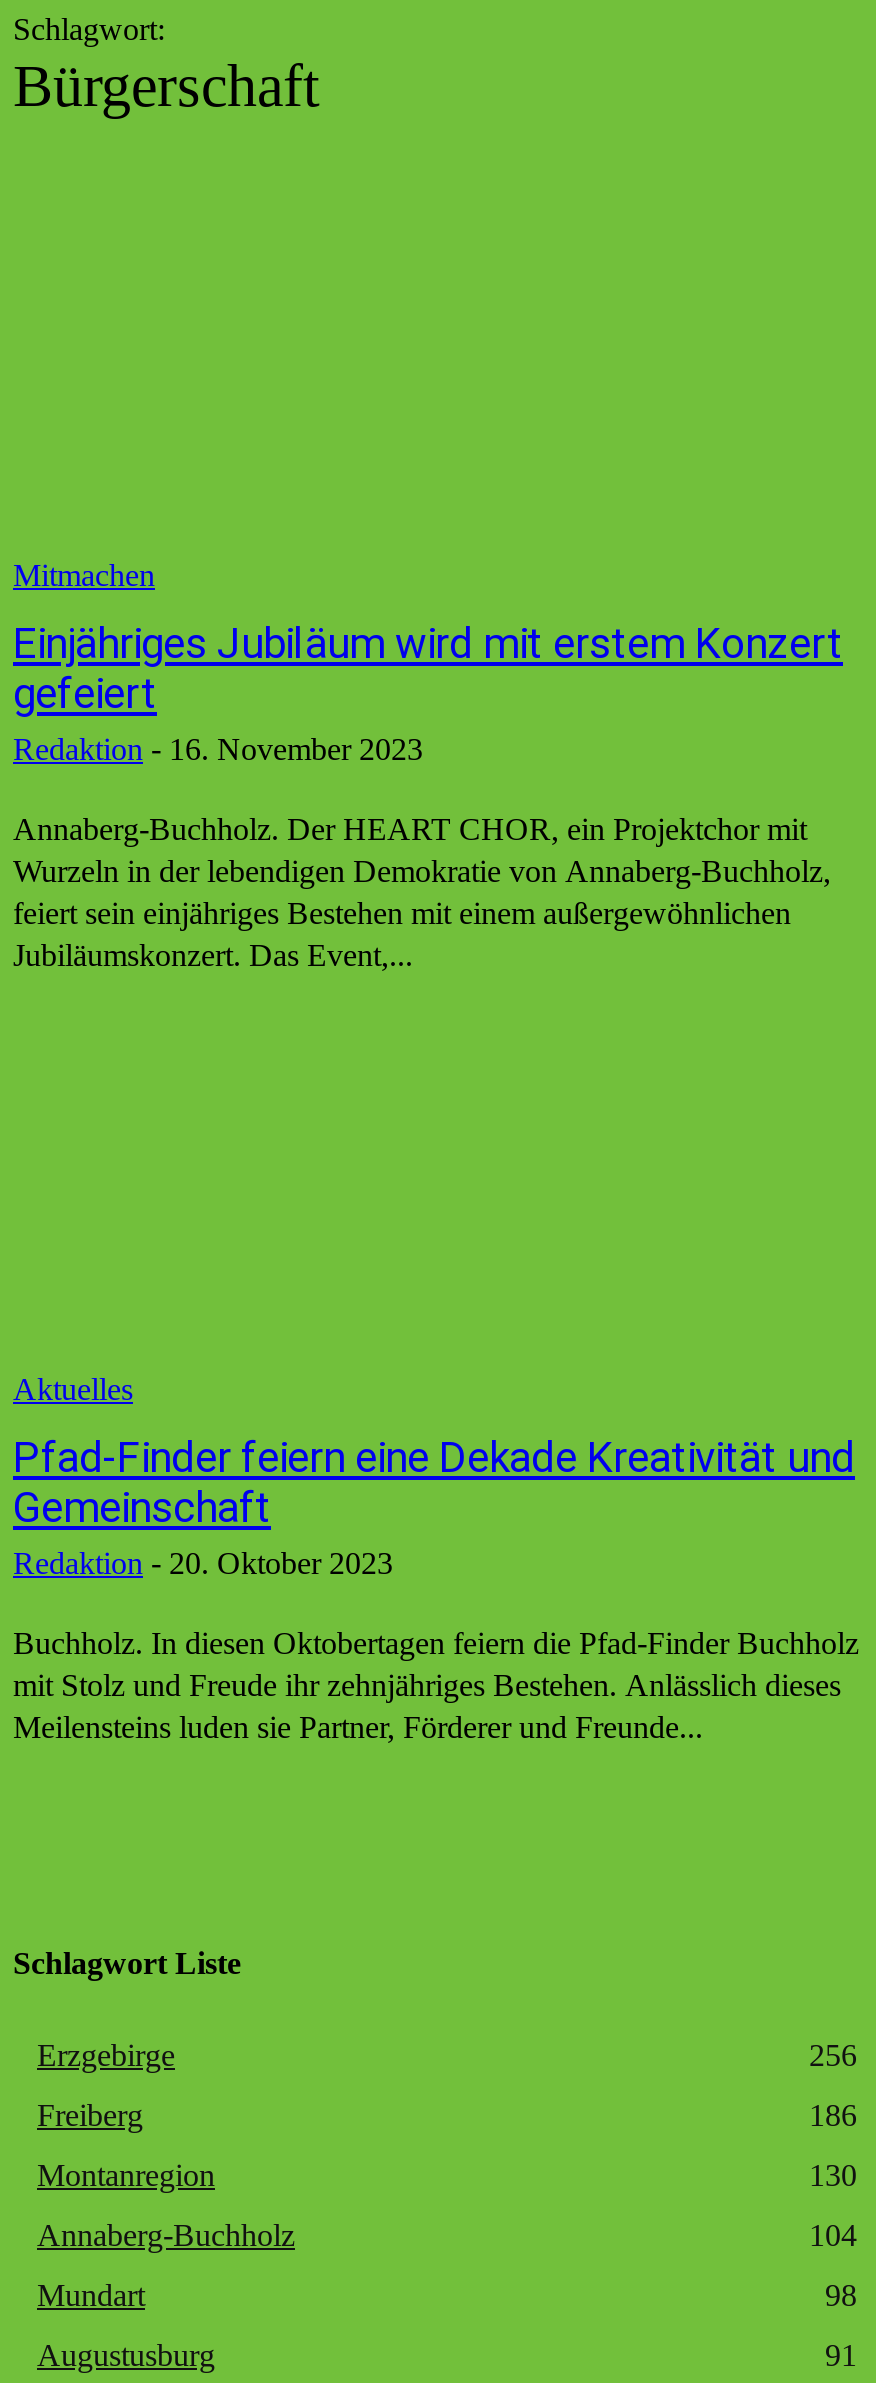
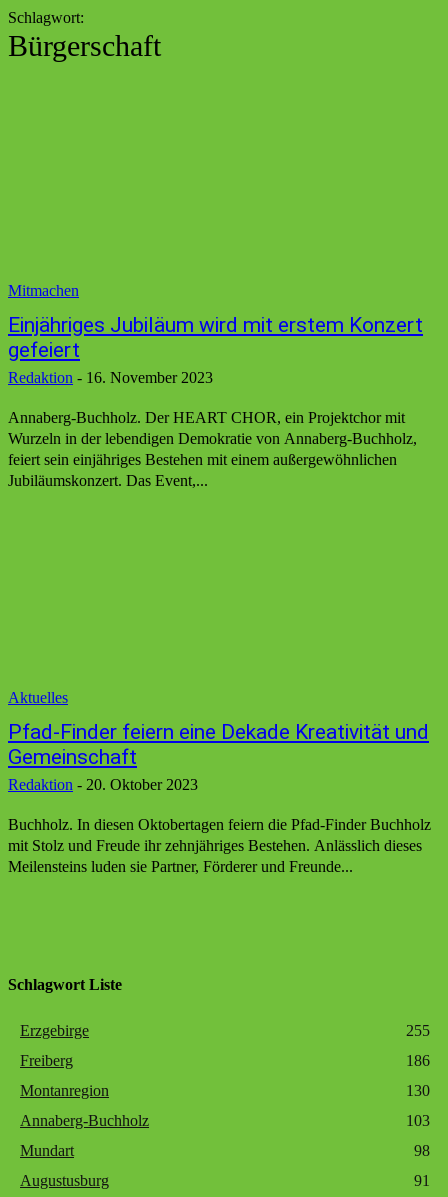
- 256
+ 255

- 104
+ 103
